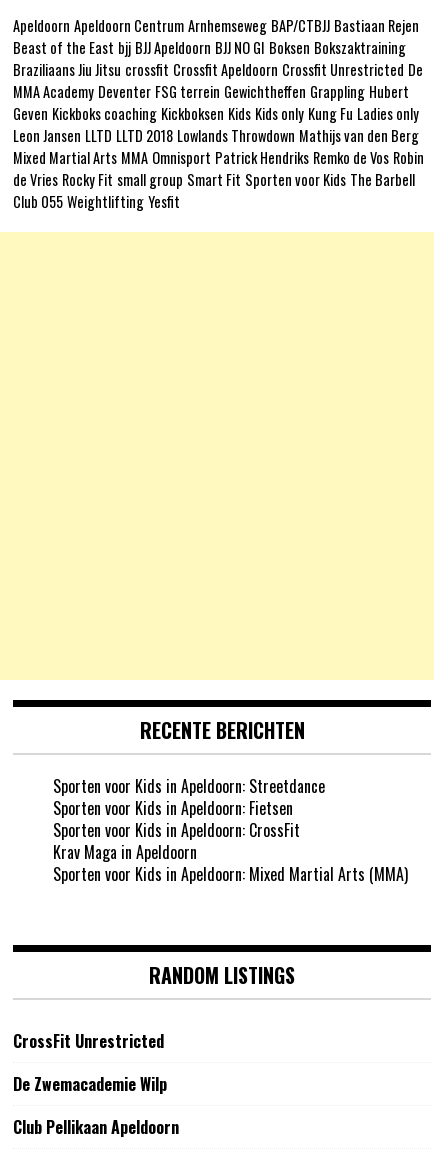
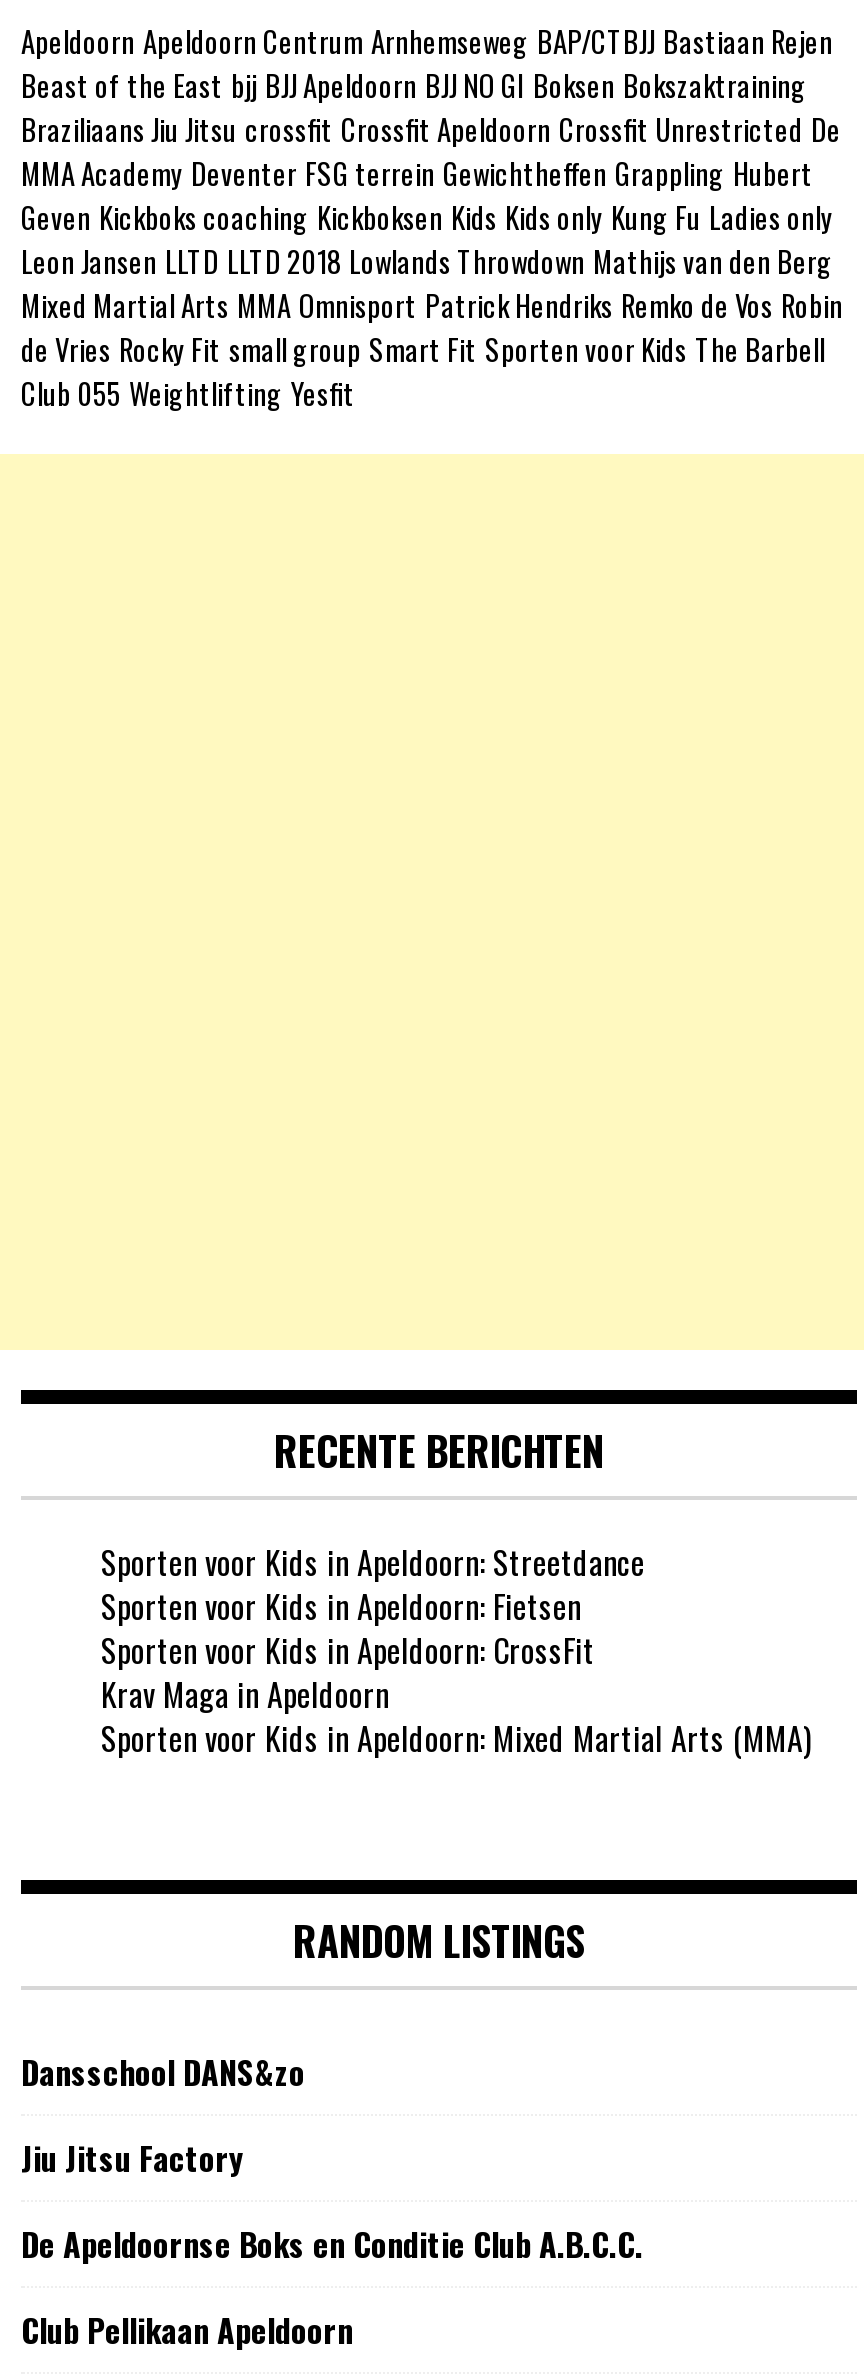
- CrossFit Unrestricted
- De Zwemacademie Wilp
+ Dansschool DANS&zo
+ Jiu Jitsu Factory
+ De Apeldoornse Boks en Conditie Club A.B.C.C.
